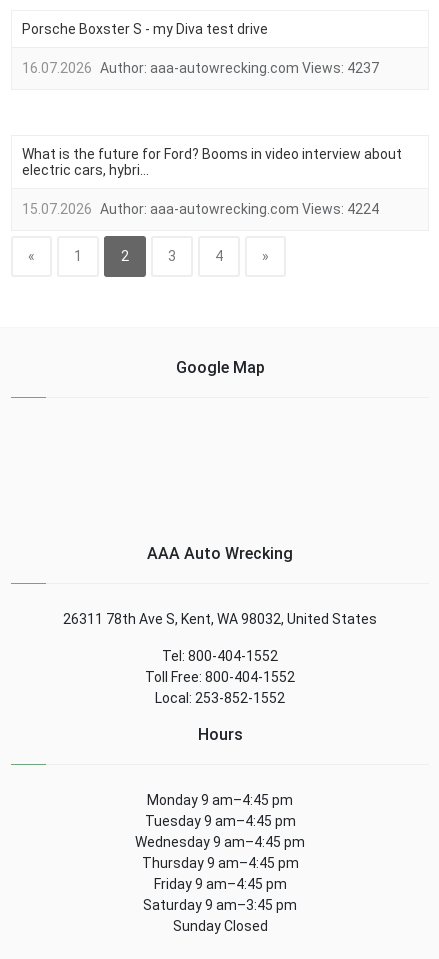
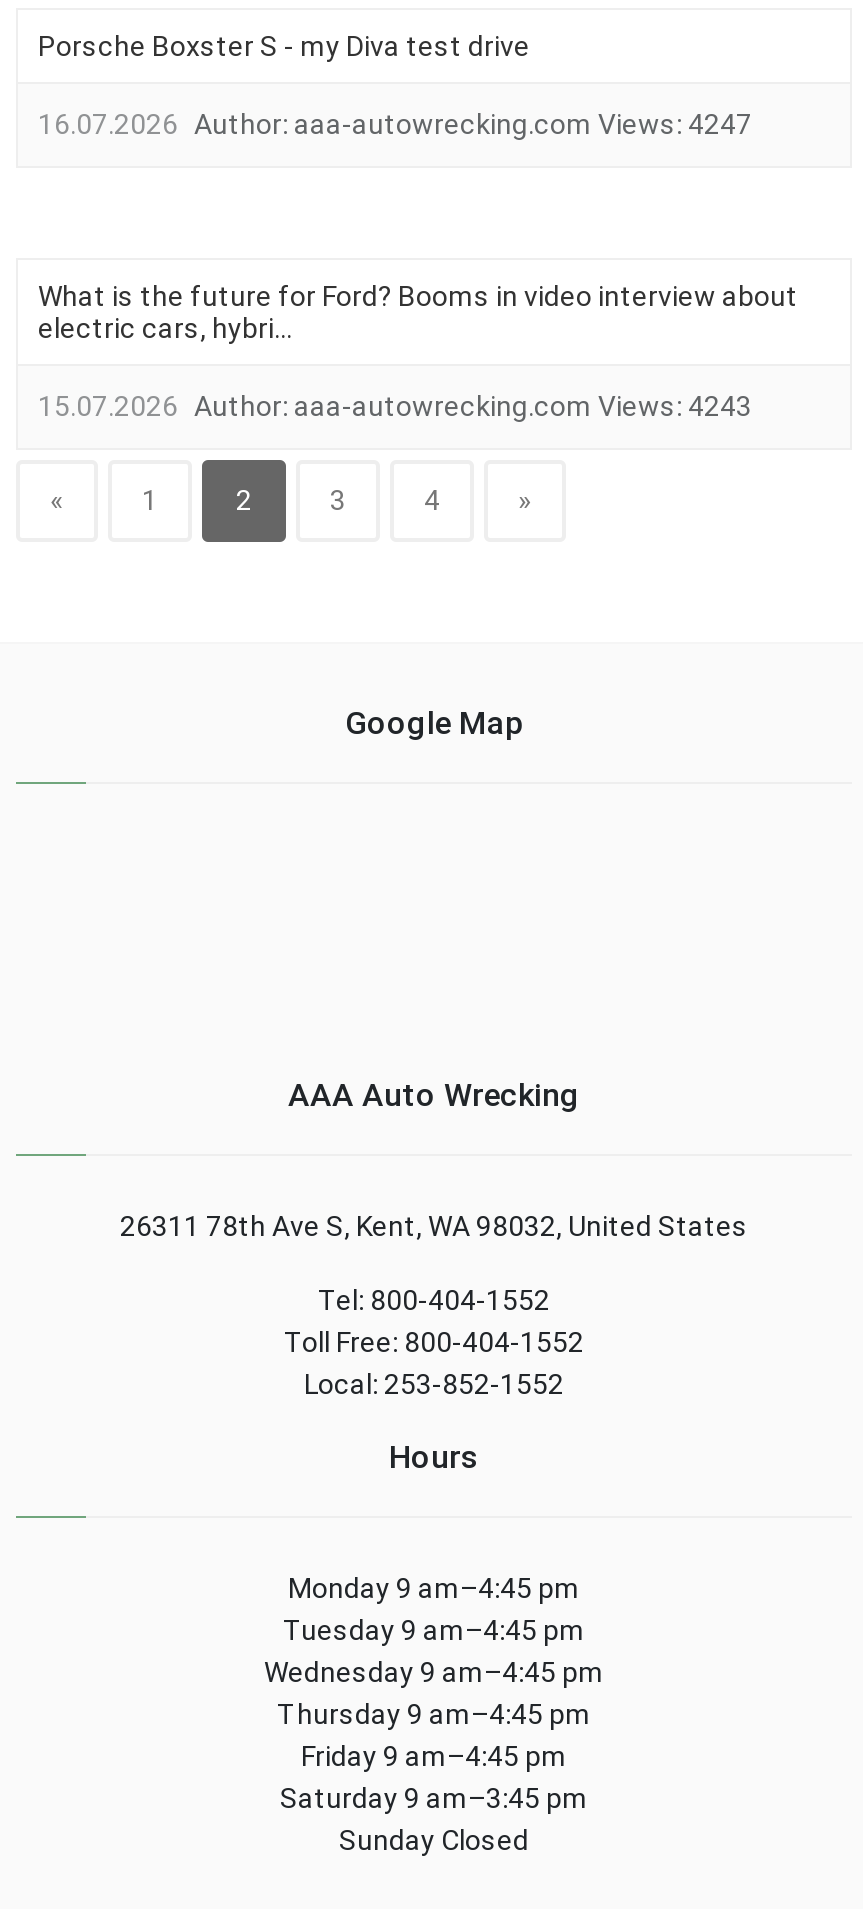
- 16.07.2026 Author: aaa-autowrecking.com Views: 4237
+ 16.07.2026 Author: aaa-autowrecking.com Views: 4247

- 15.07.2026 Author: aaa-autowrecking.com Views: 4224
+ 15.07.2026 Author: aaa-autowrecking.com Views: 4243
